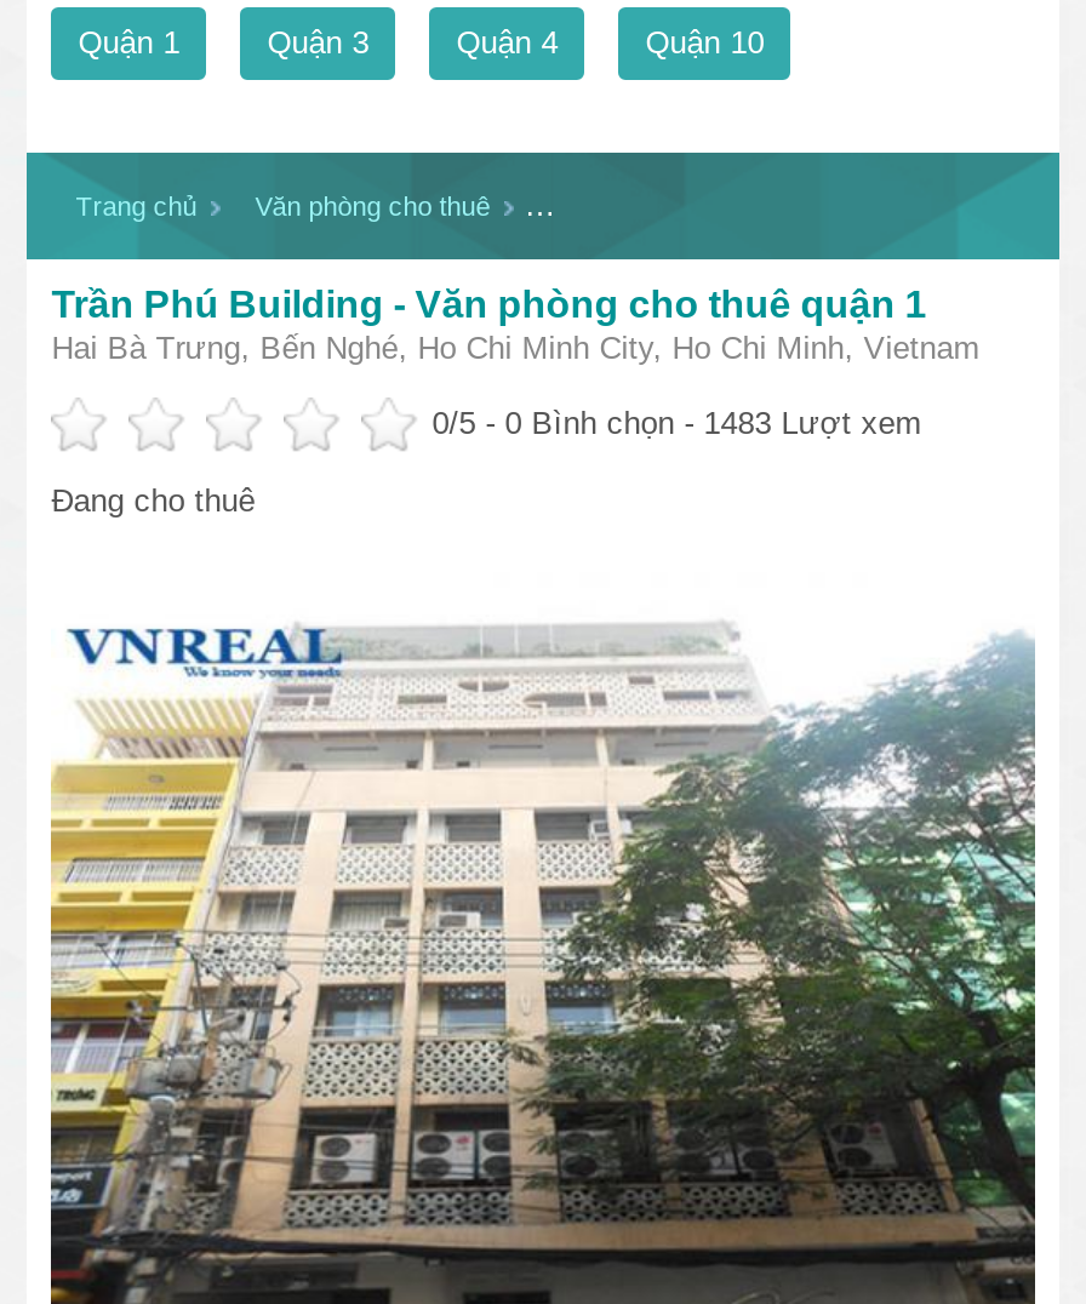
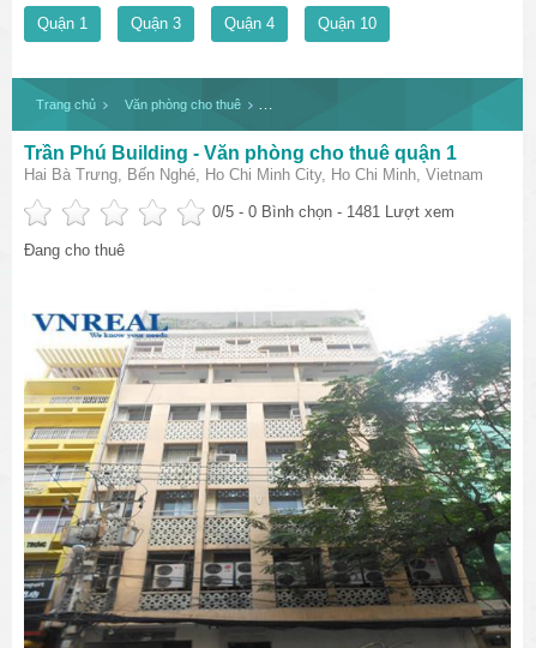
- 0/5 - 0 Bình chọn - 1483 Lượt xem
+ 0/5 - 0 Bình chọn - 1481 Lượt xem
